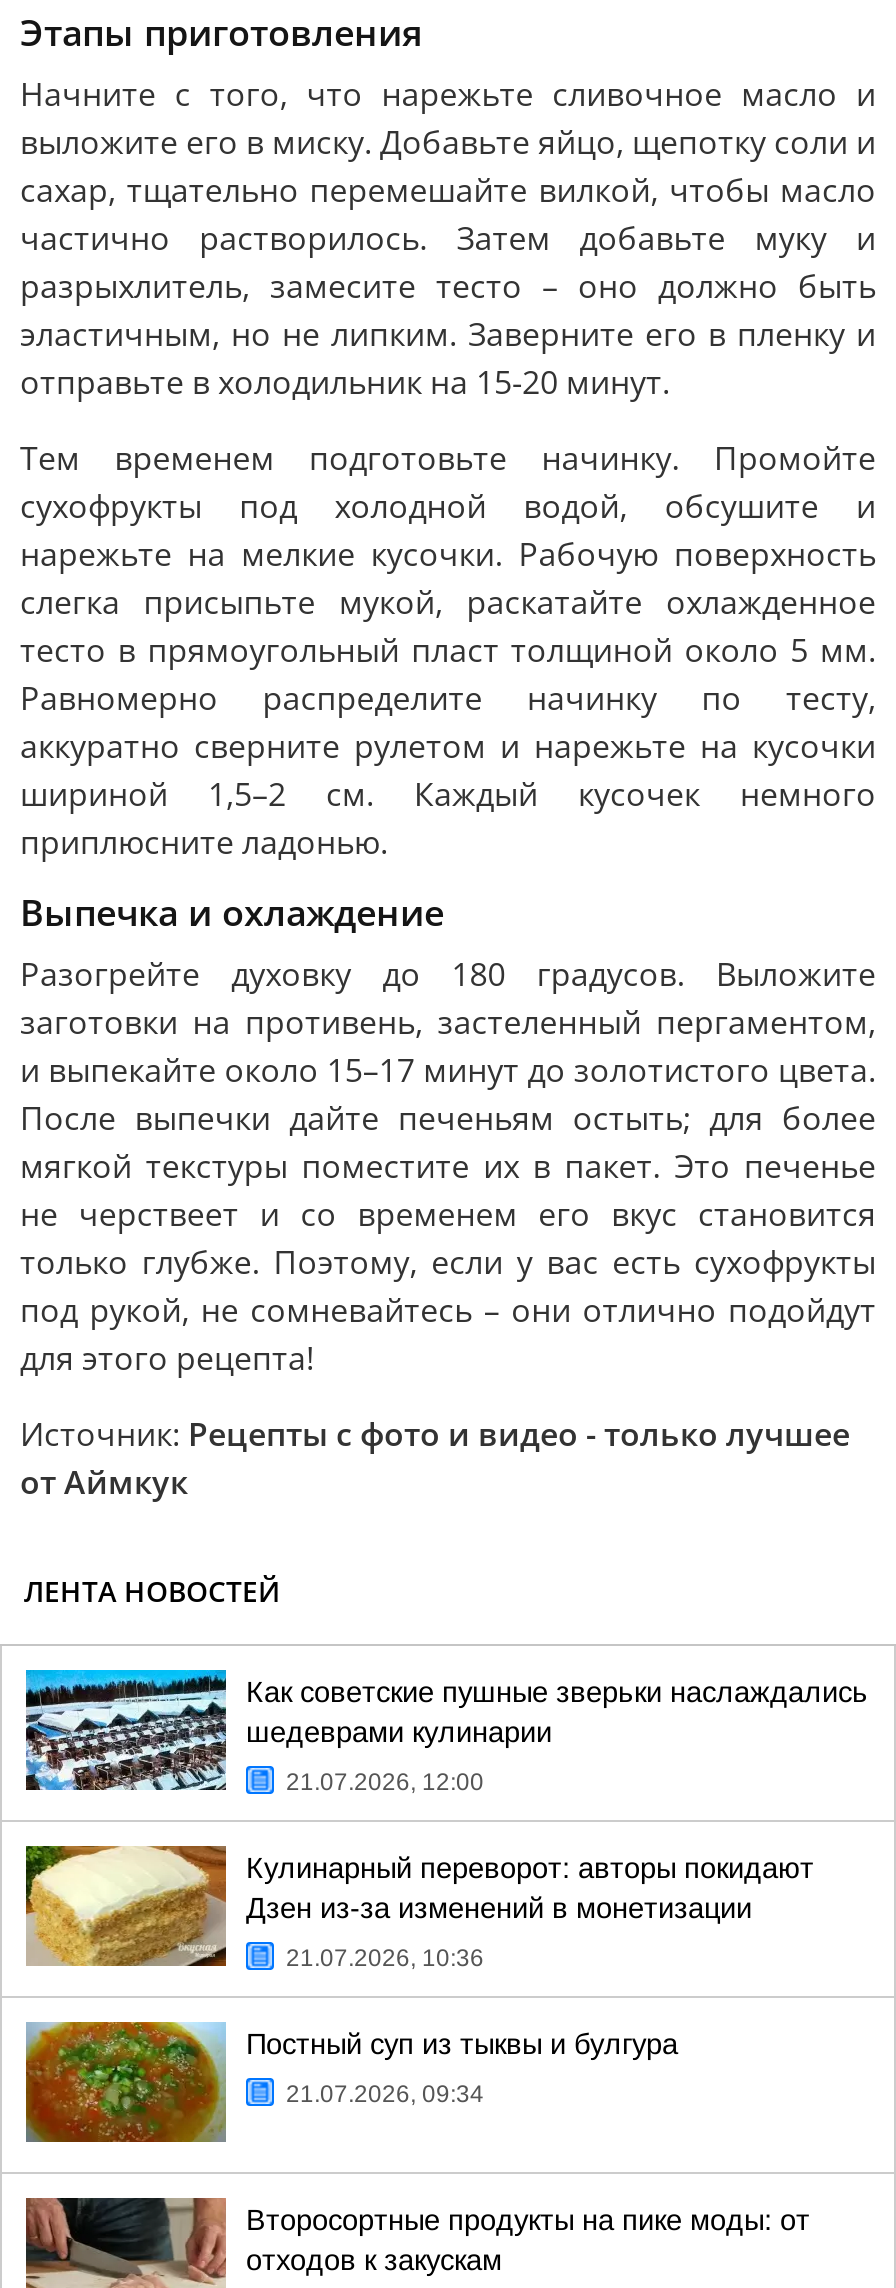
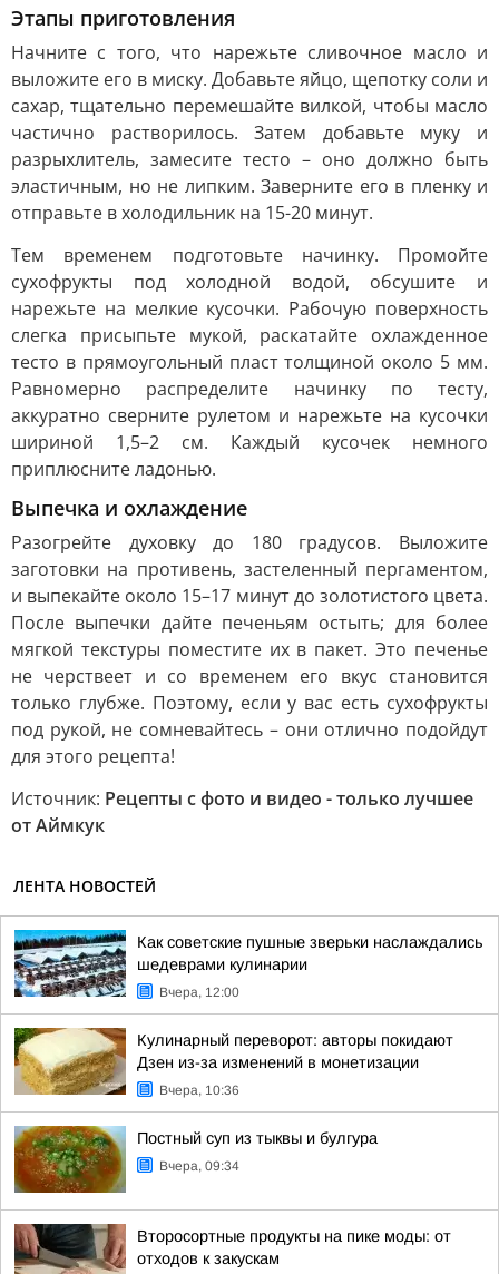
- 21.07.2026, 12:00
+ Вчера, 12:00

- 21.07.2026, 10:36
+ Вчера, 10:36

- 21.07.2026, 09:34
+ Вчера, 09:34
